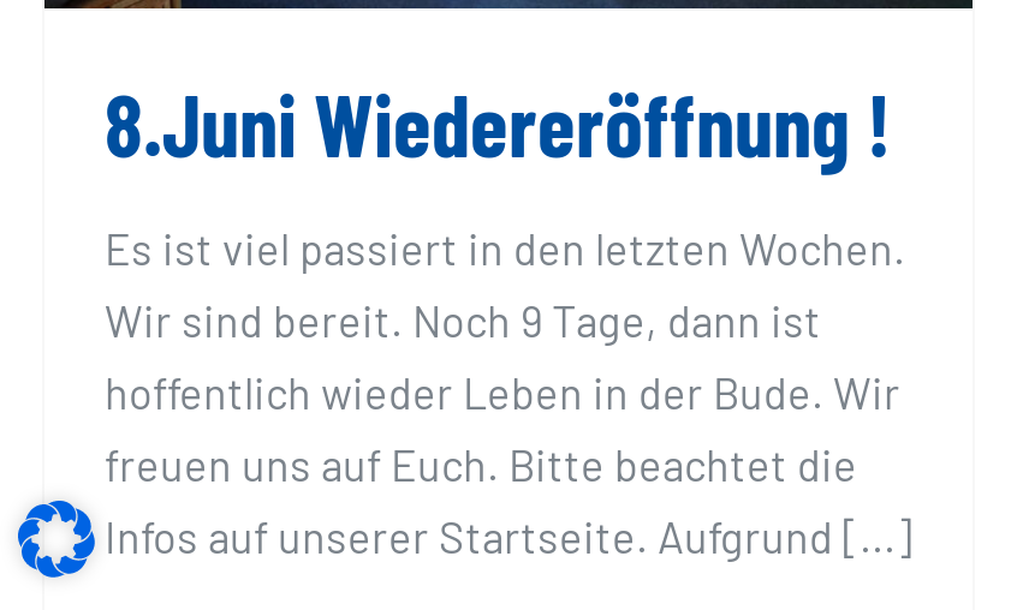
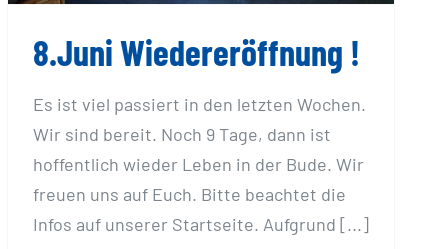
- [image]
